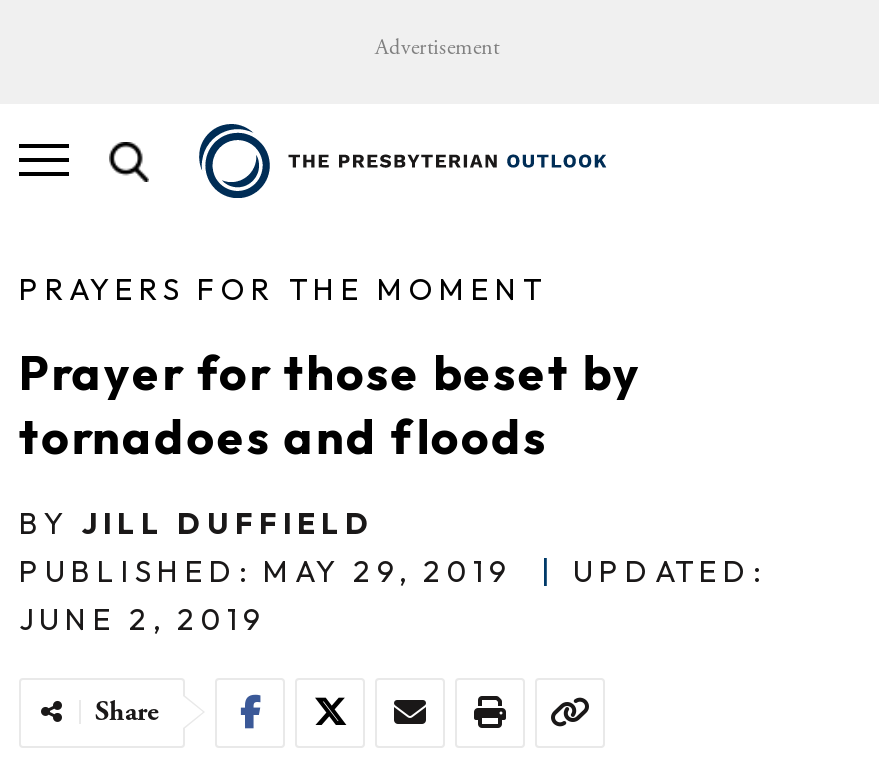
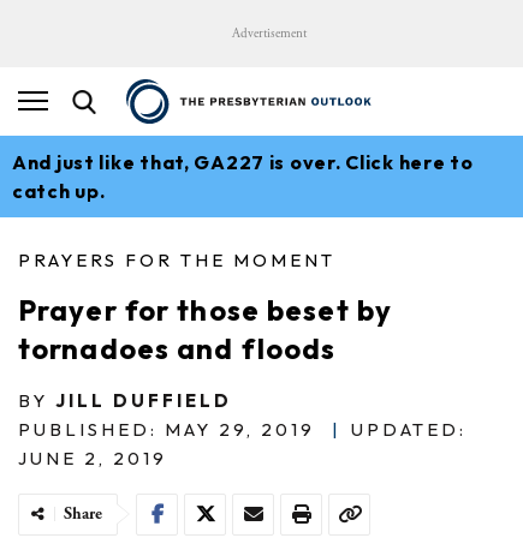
+ And just like that, GA227 is over. Click here to
+ catch up.
